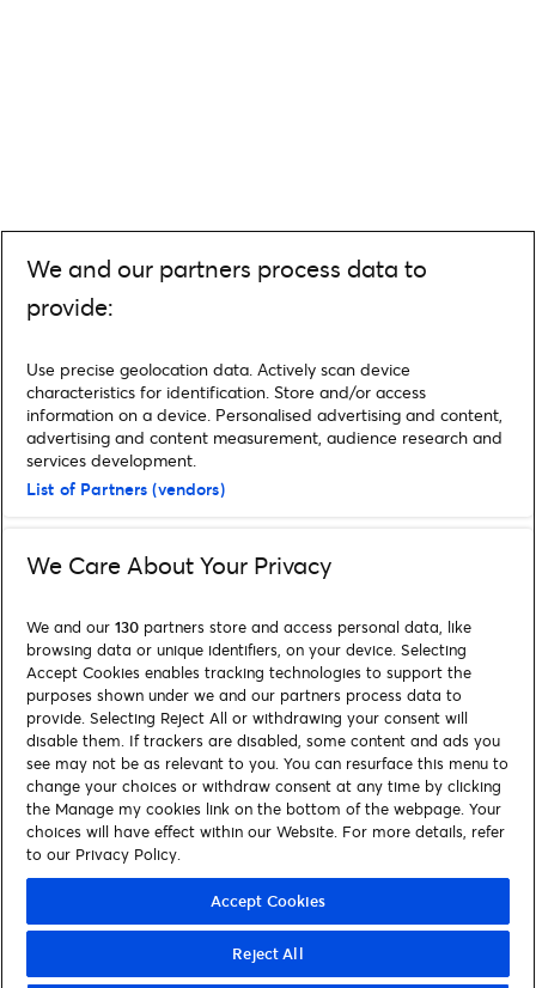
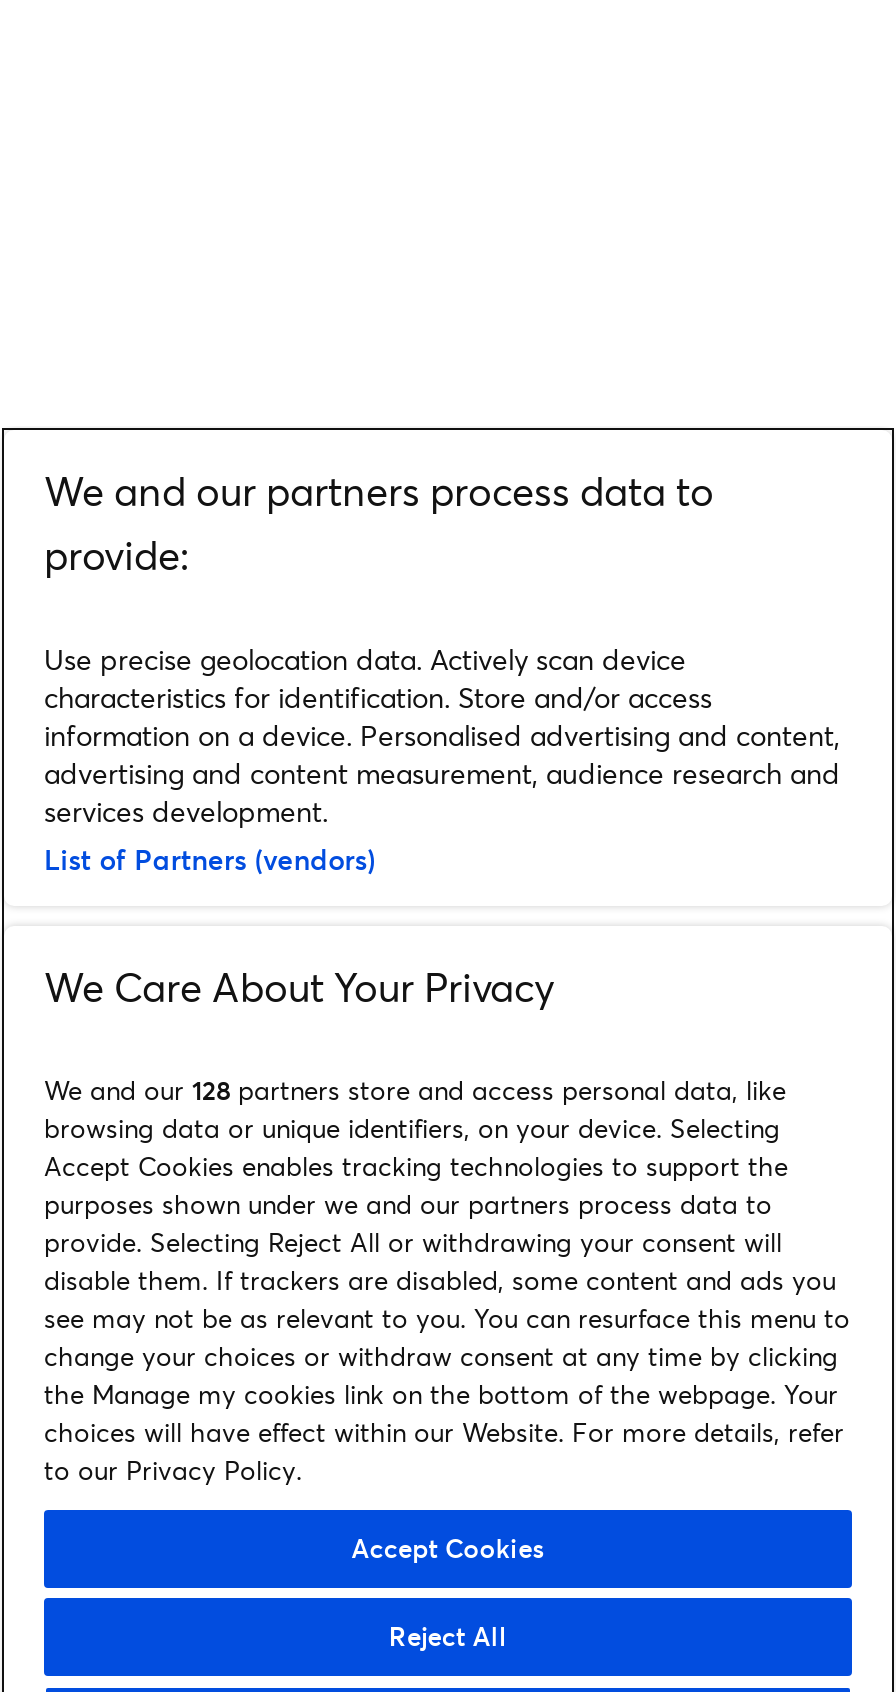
- We and our 130 partners store and access personal data, like
+ We and our 128 partners store and access personal data, like
